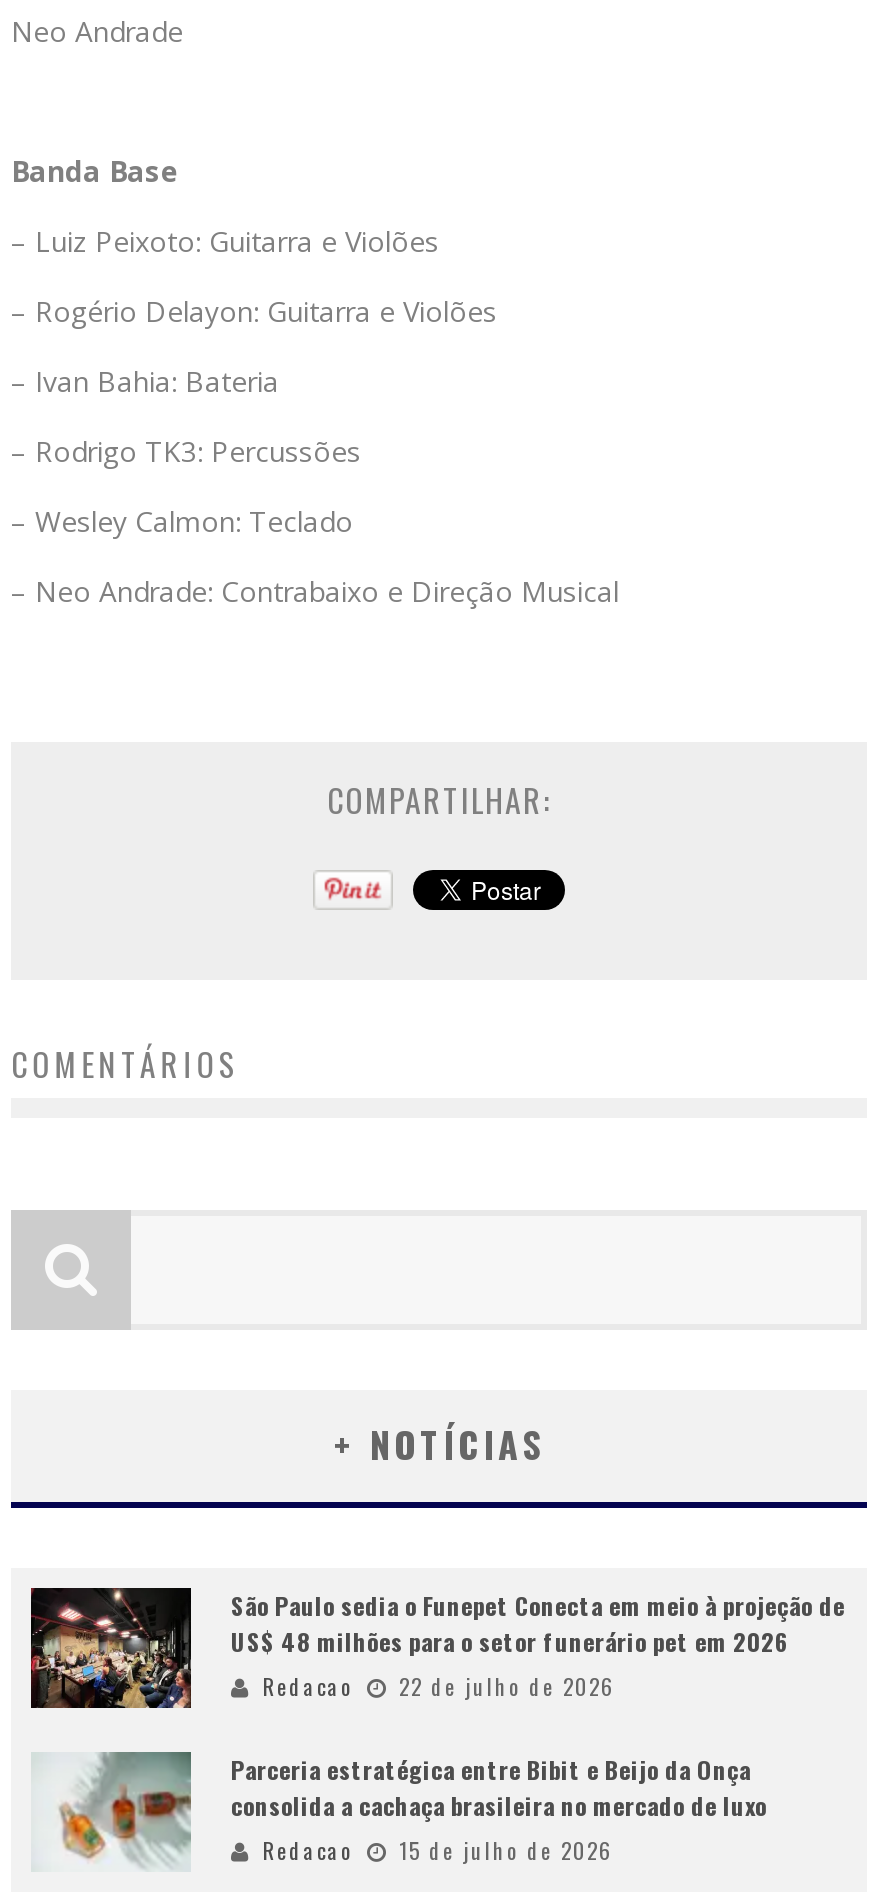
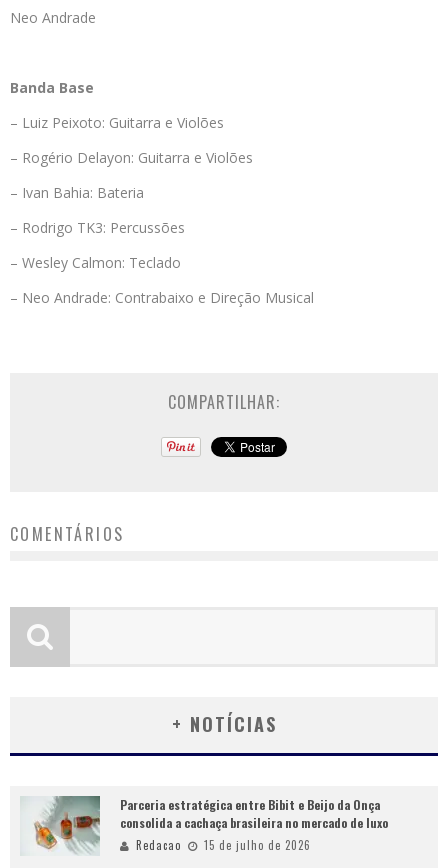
- [image]
- São Paulo sedia o Funepet Conecta em meio à projeção de
- US$ 48 milhões para o setor funerário pet em 2026
- Redacao
- 22 de julho de 2026
